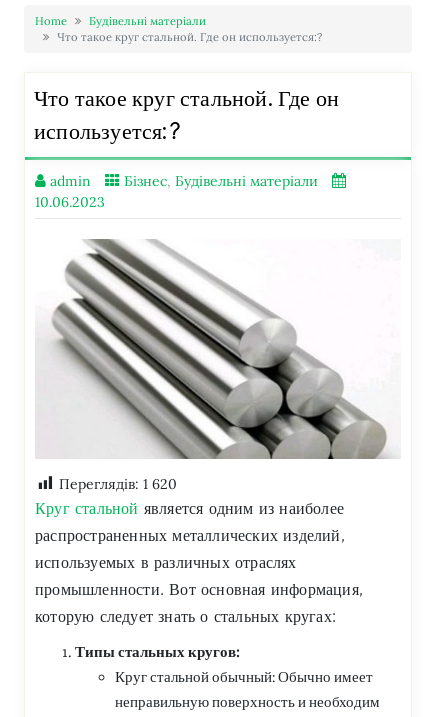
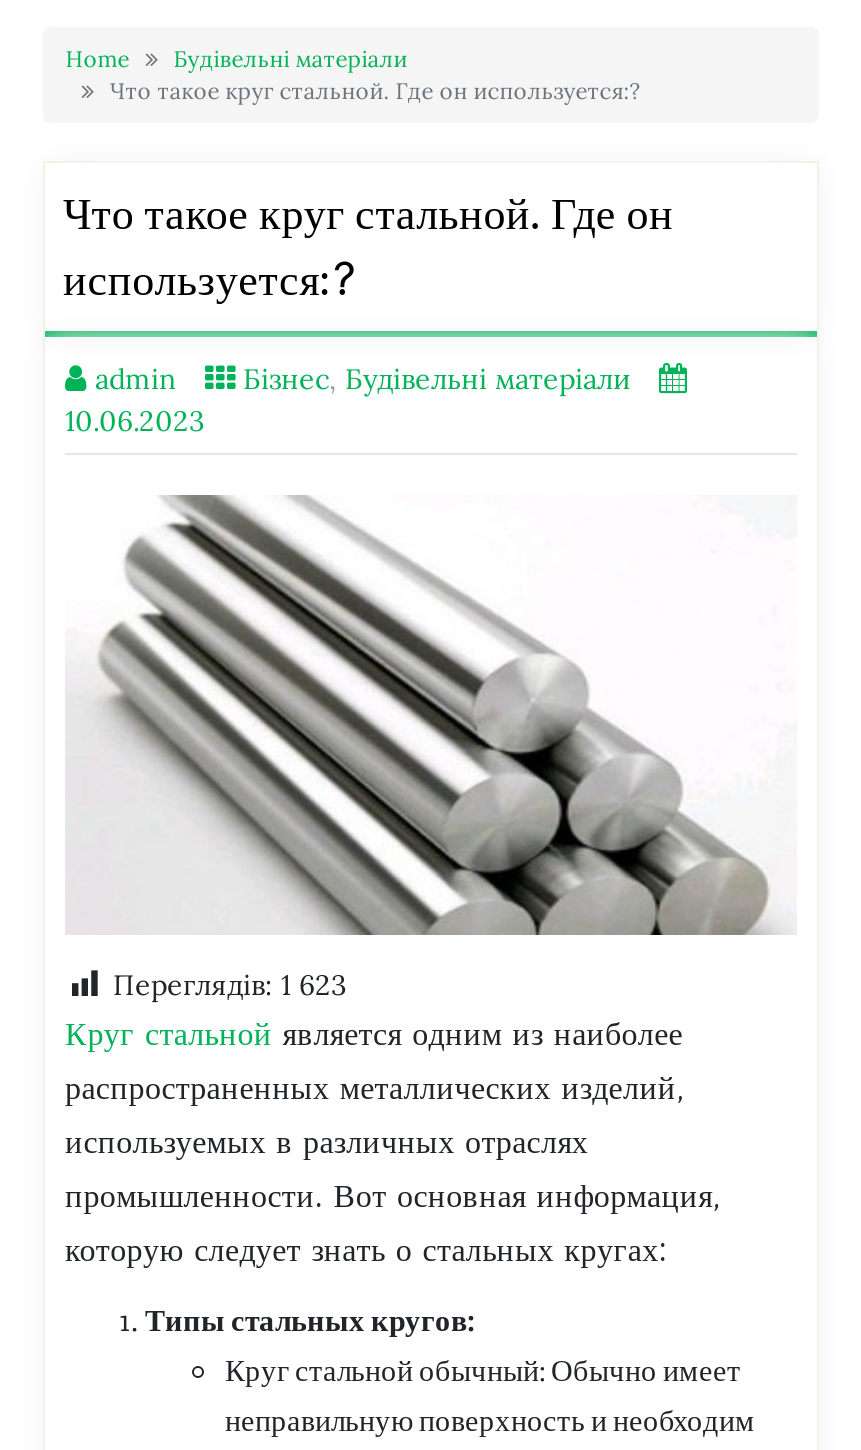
- Переглядів: 1 620
+ Переглядів: 1 623
